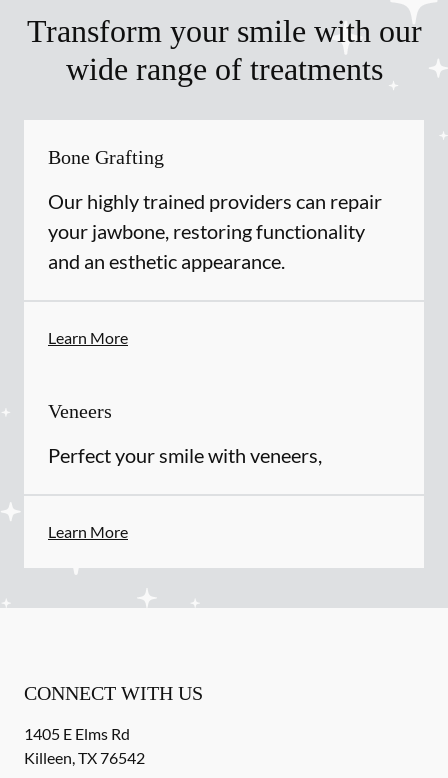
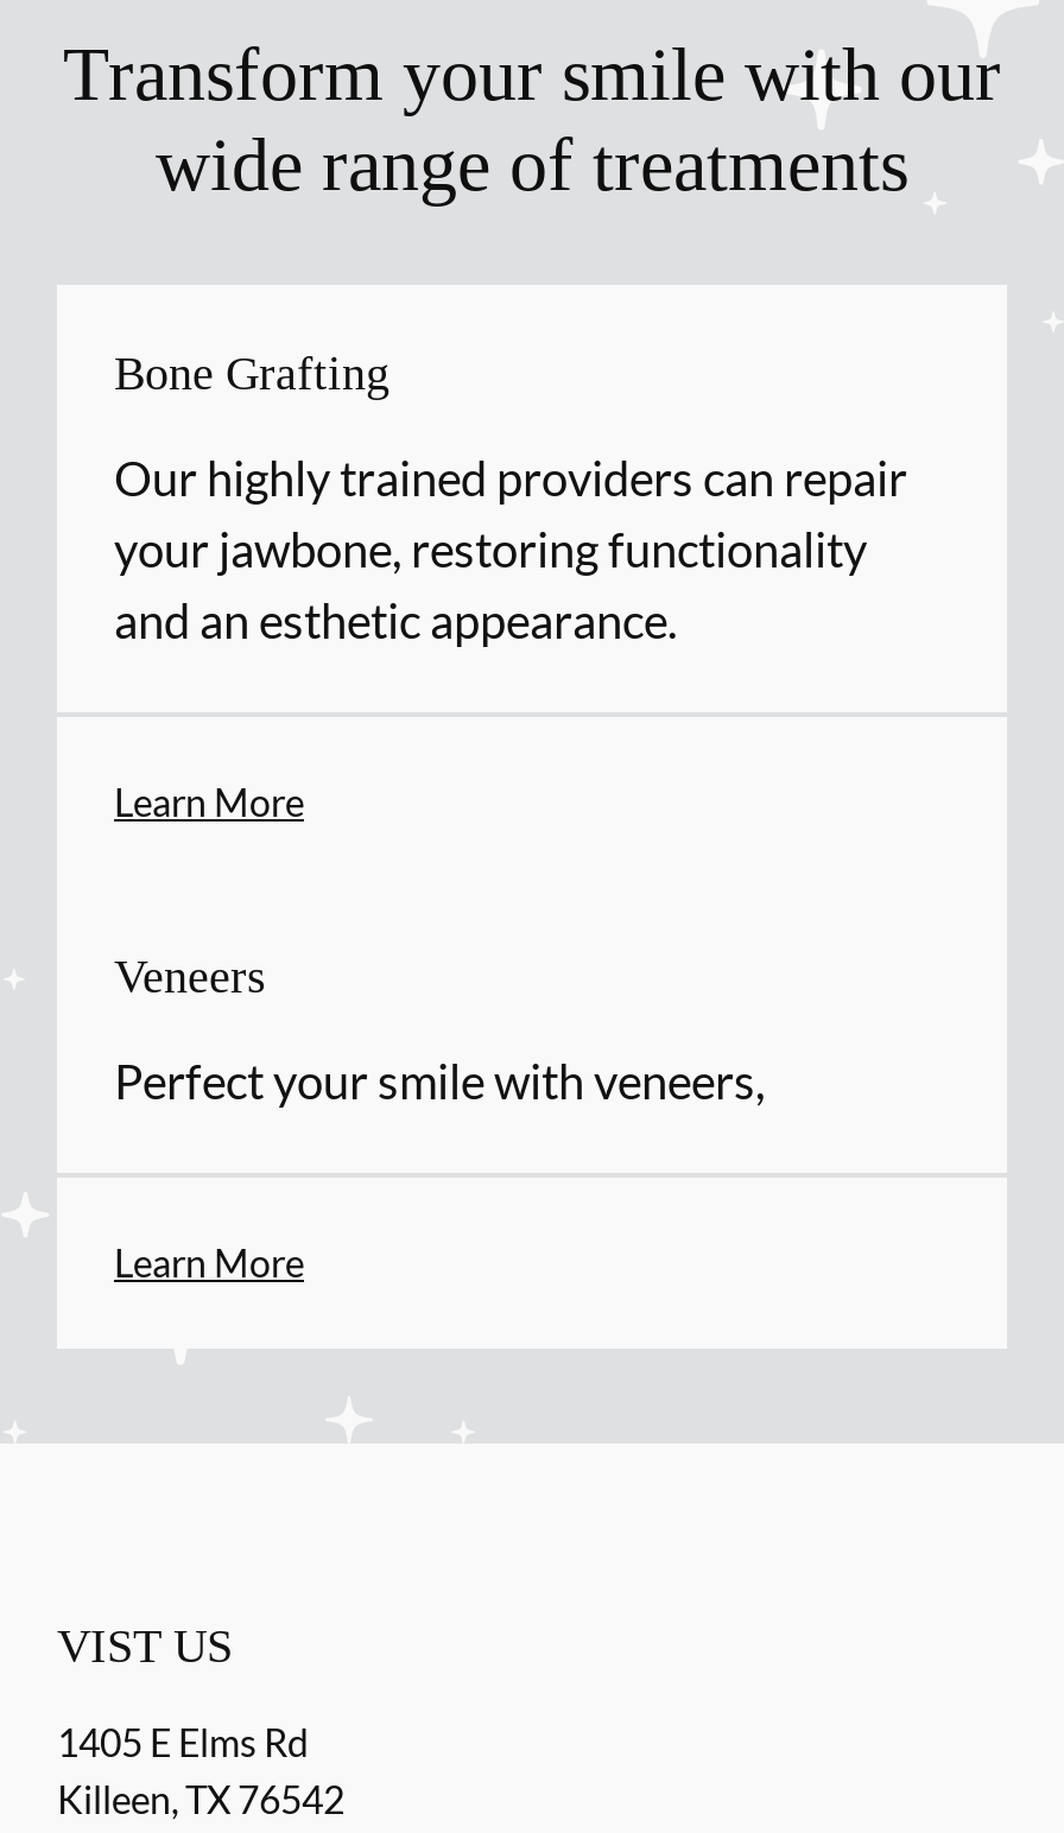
- CONNECT WITH US
+ VIST US
